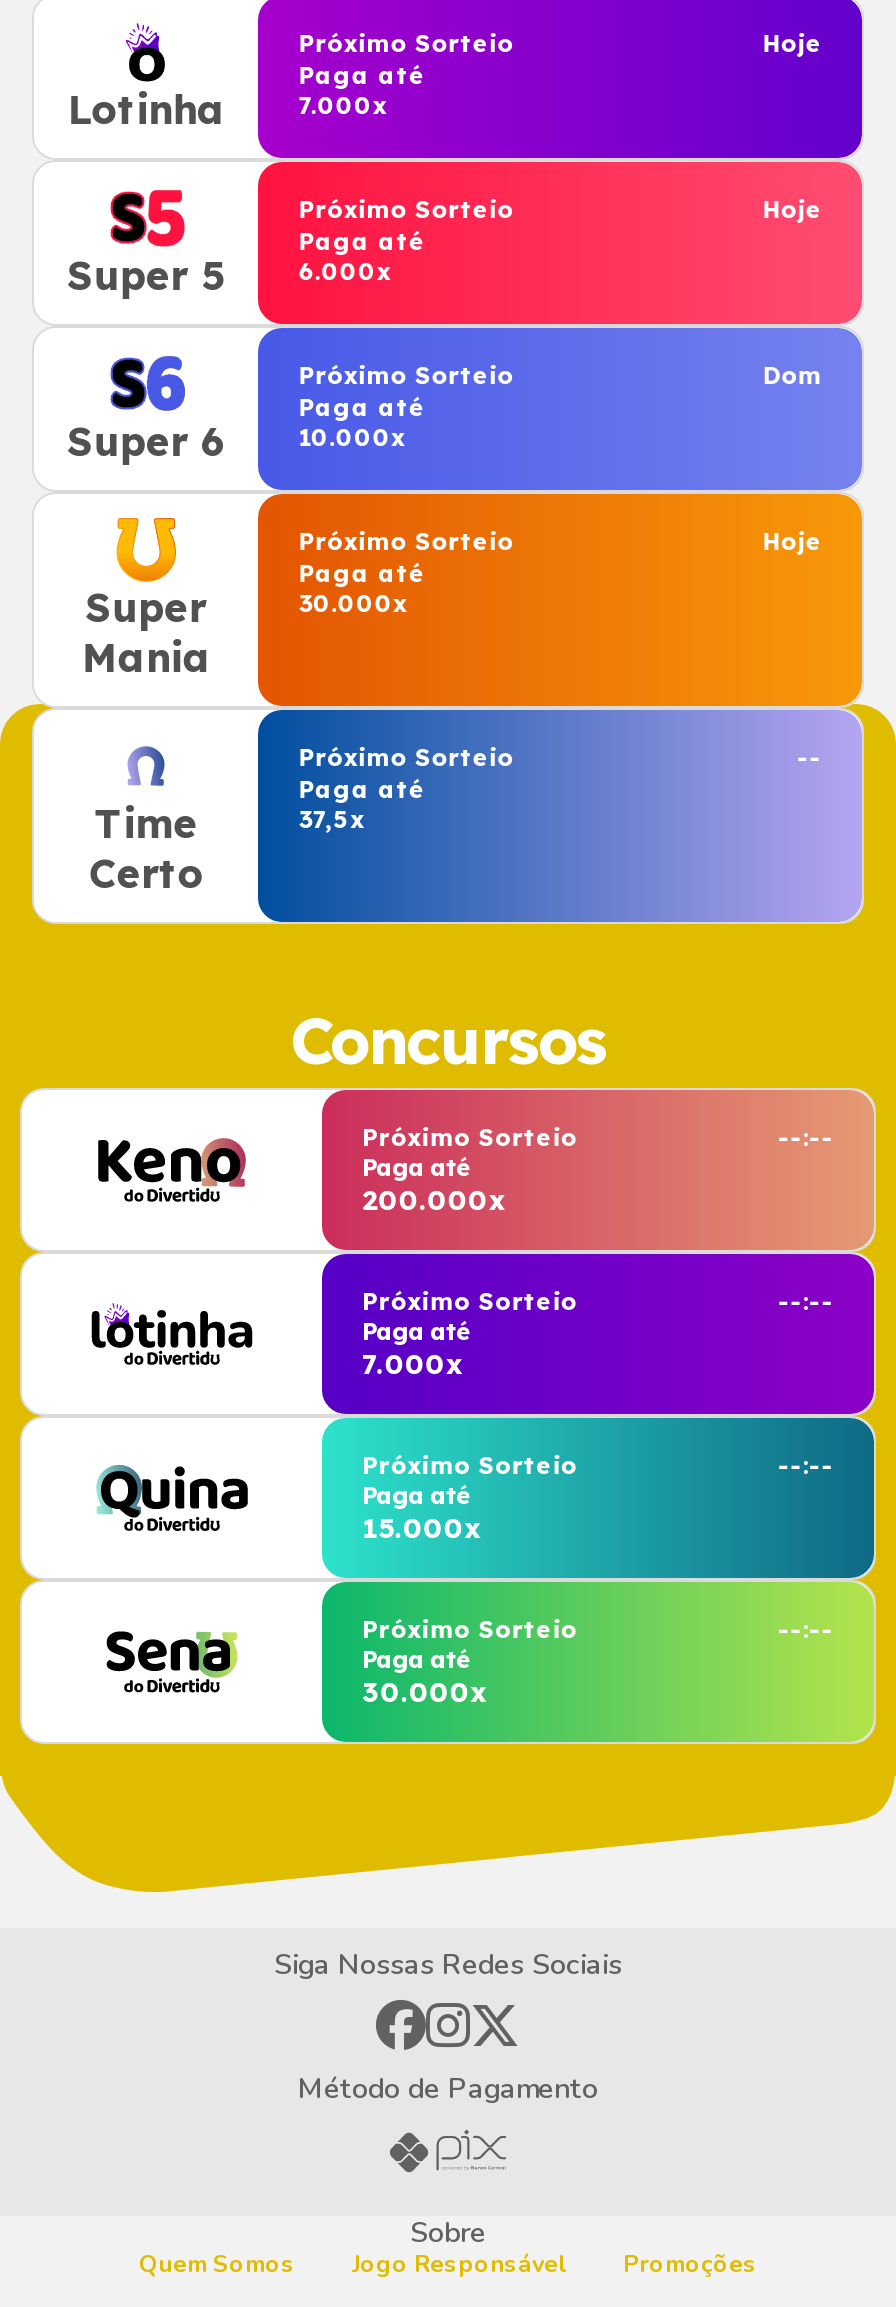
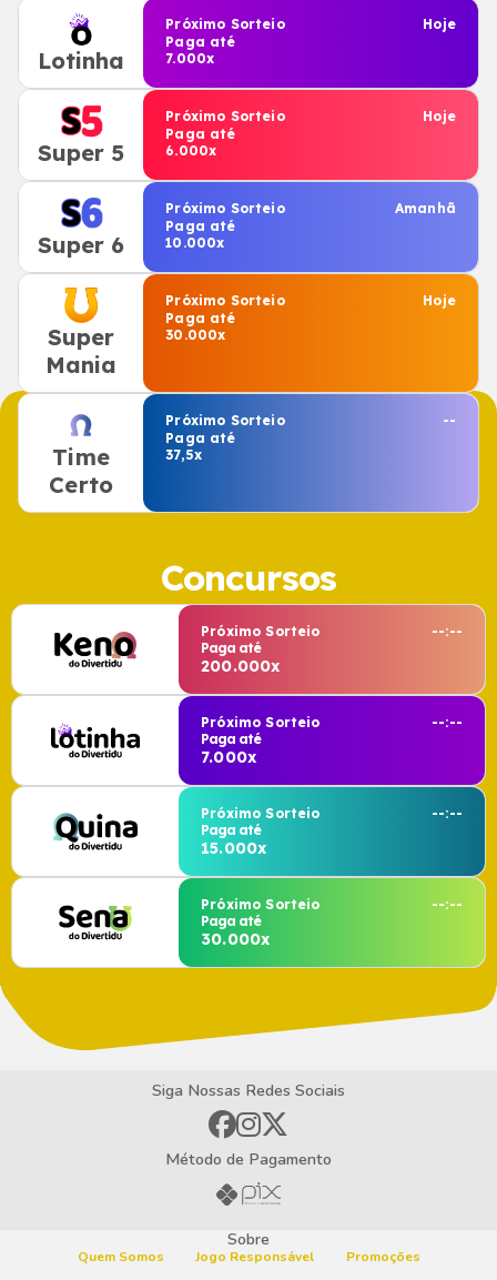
- Dom
+ Amanhã
